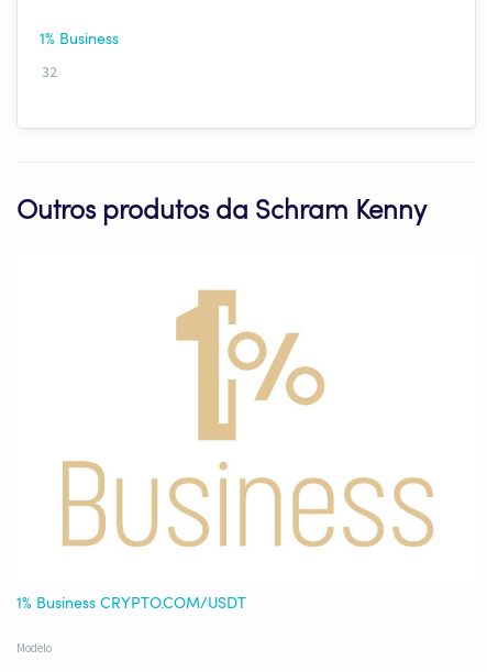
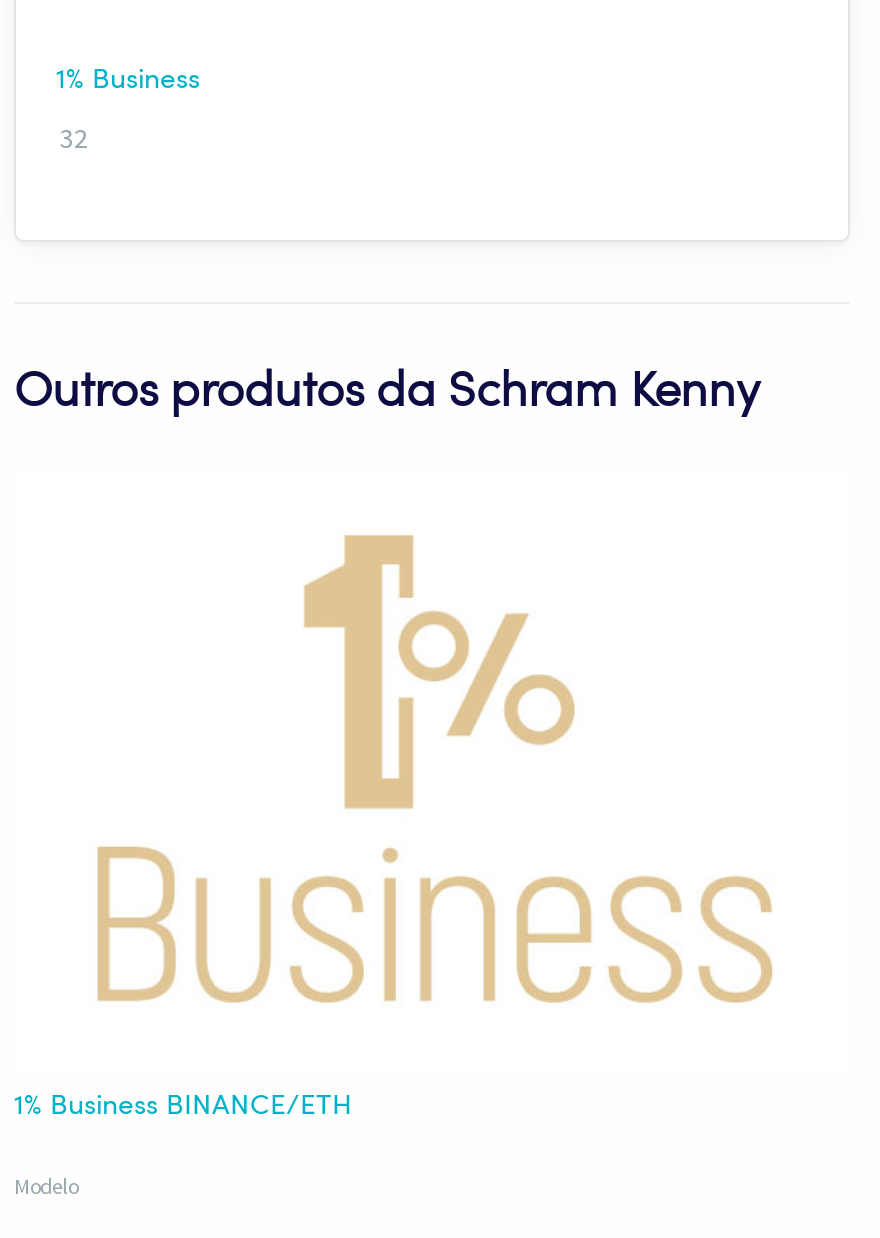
- 1% Business CRYPTO.COM/USDT
+ 1% Business BINANCE/ETH
